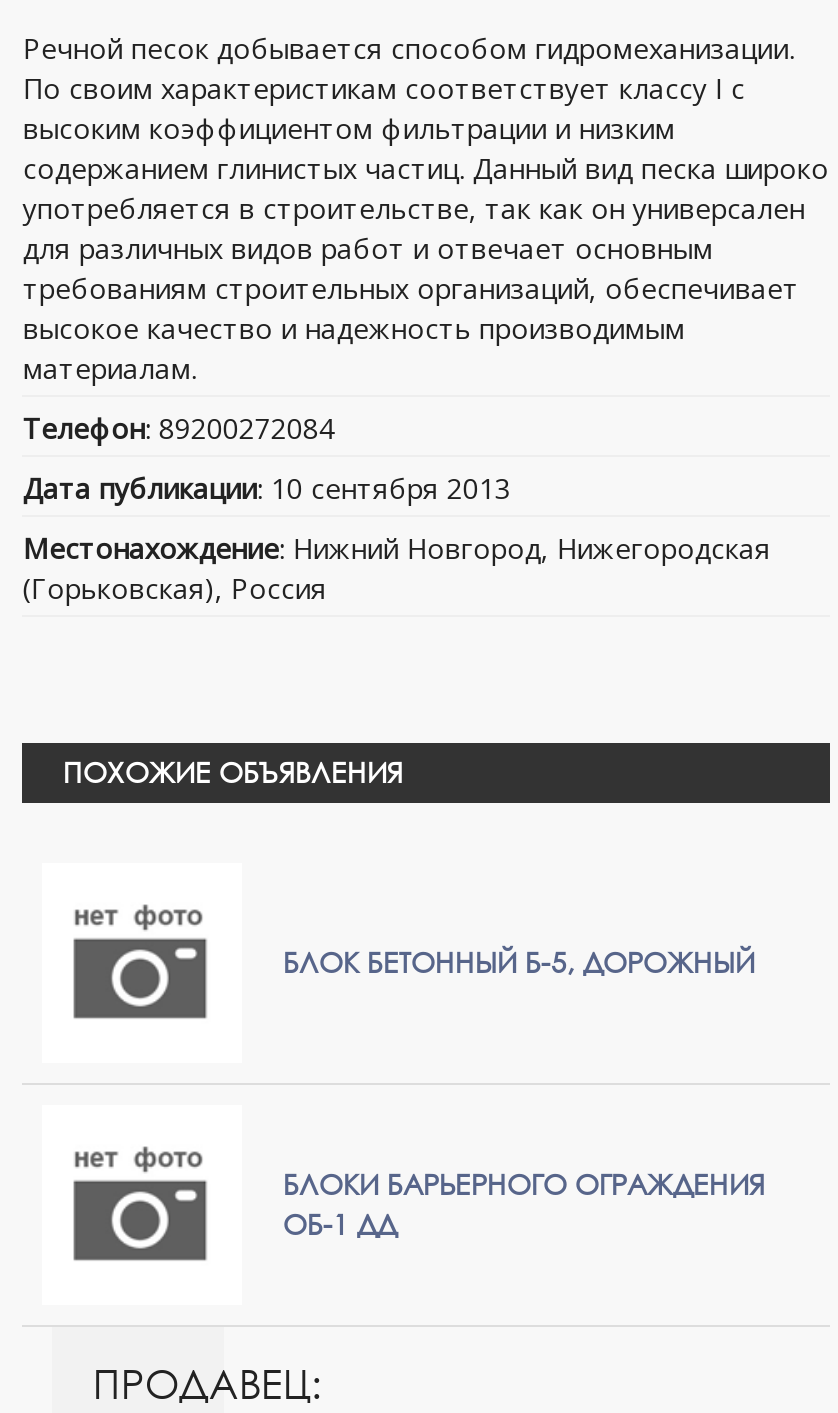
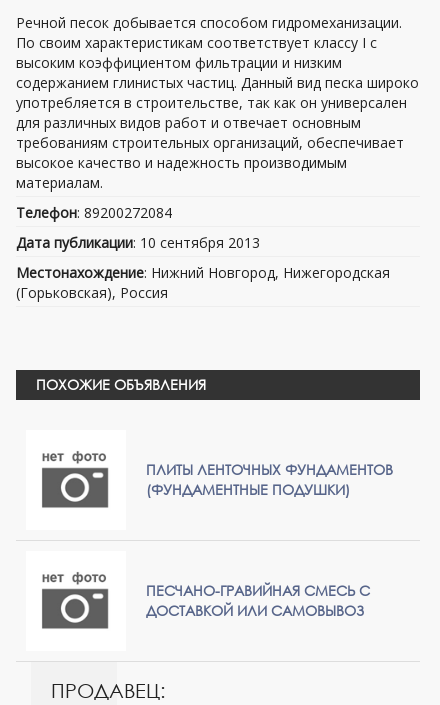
- БЛОК БЕТОННЫЙ Б-5, ДОРОЖНЫЙ
+ ПЛИТЫ ЛЕНТОЧНЫХ ФУНДАМЕНТОВ
+ (ФУНДАМЕНТНЫЕ ПОДУШКИ)

- БЛОКИ БАРЬЕРНОГО ОГРАЖДЕНИЯ
- ОБ-1 ДД
+ ПЕСЧАНО-ГРАВИЙНАЯ СМЕСЬ С
+ ДОСТАВКОЙ ИЛИ САМОВЫВОЗ
